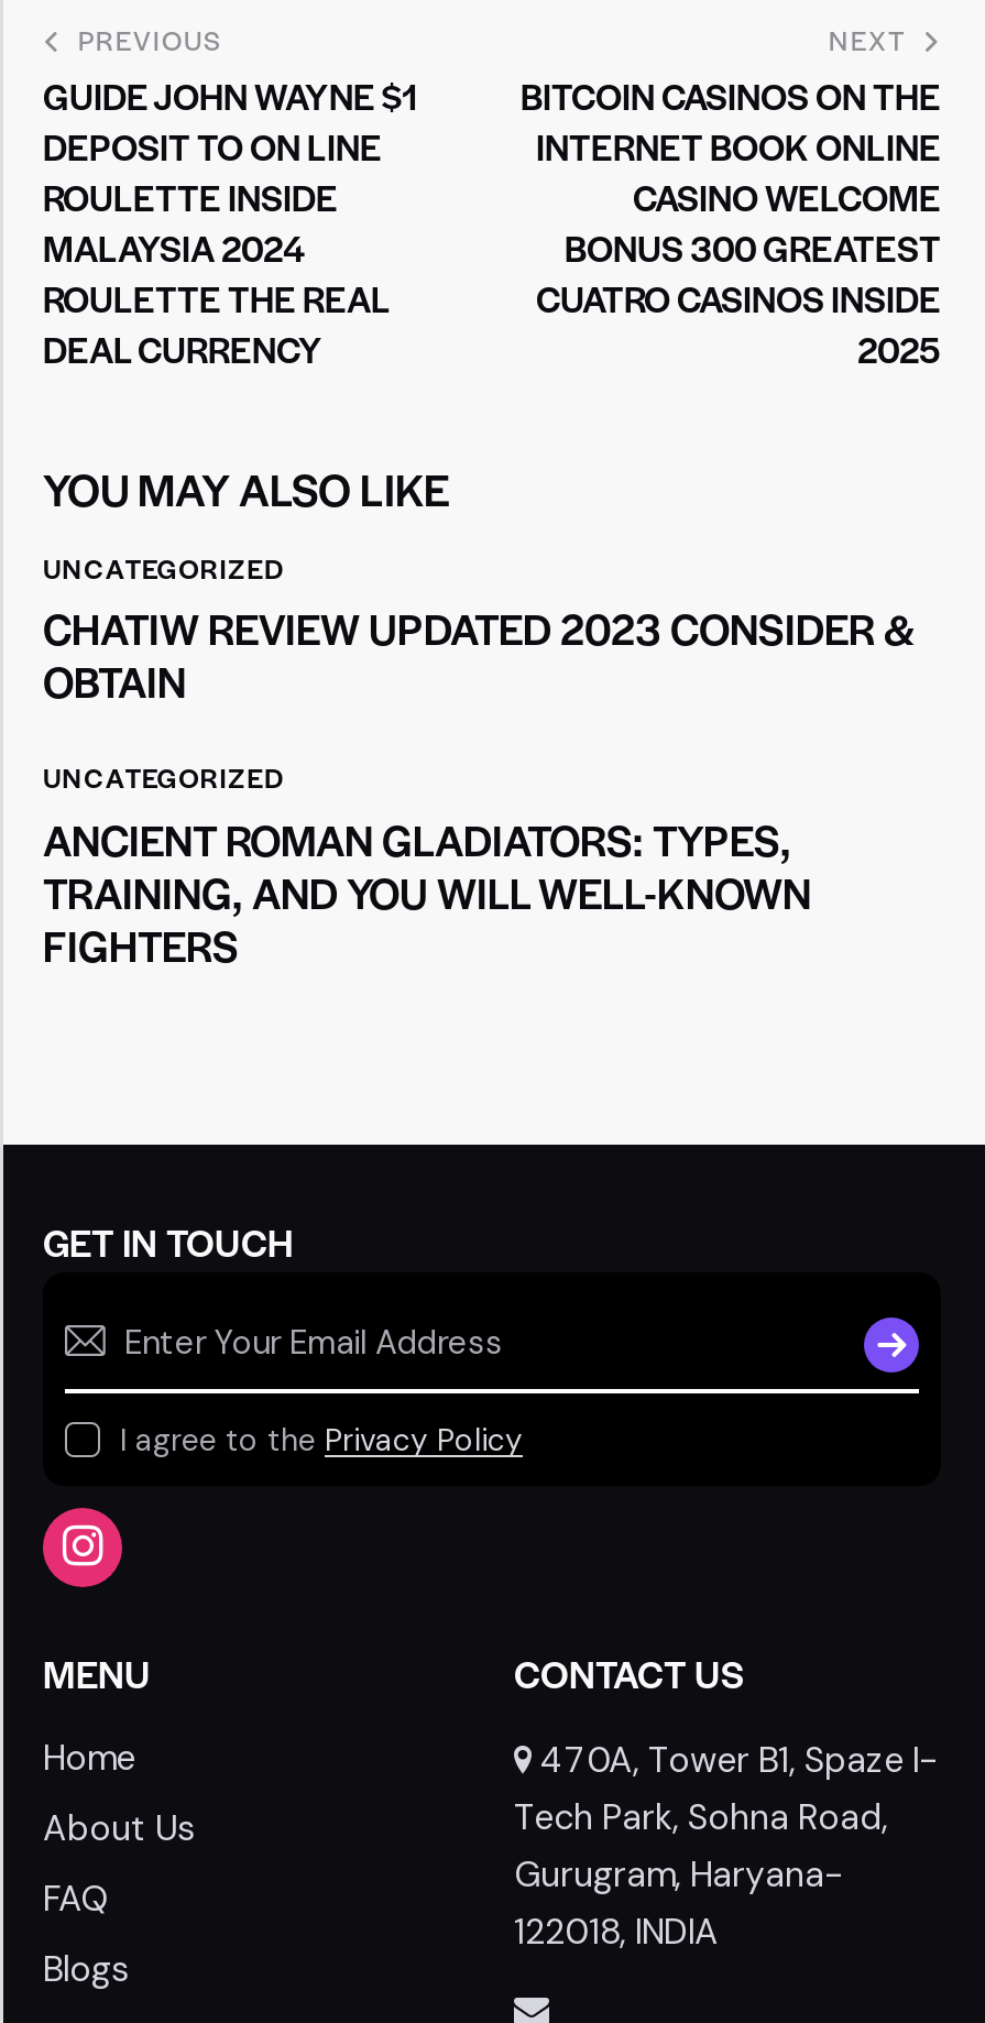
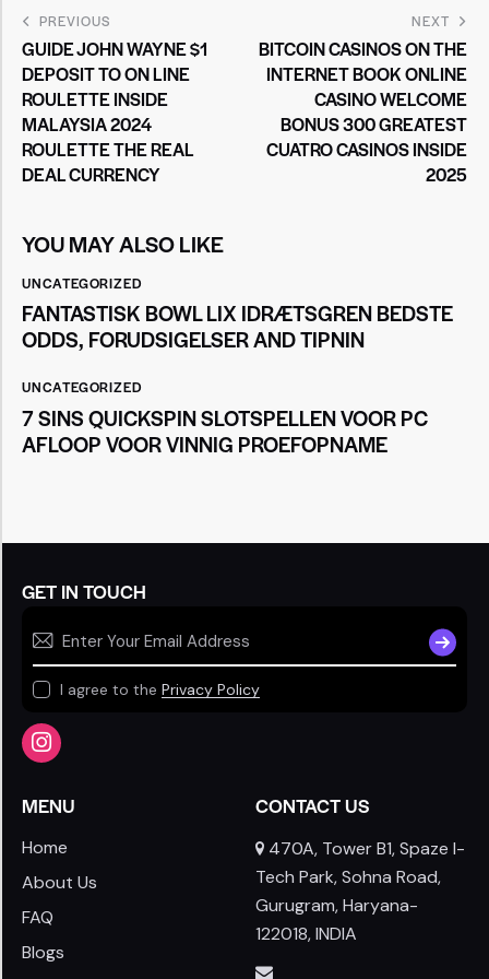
- CHATIW REVIEW UPDATED 2023 CONSIDER &
- OBTAIN
+ FANTASTISK BOWL LIX IDRÆTSGREN BEDSTE
+ ODDS, FORUDSIGELSER AND TIPNIN

- ANCIENT ROMAN GLADIATORS: TYPES,
- TRAINING, AND YOU WILL WELL-KNOWN
- FIGHTERS
+ 7 SINS QUICKSPIN SLOTSPELLEN VOOR PC
+ AFLOOP VOOR VINNIG PROEFOPNAME
